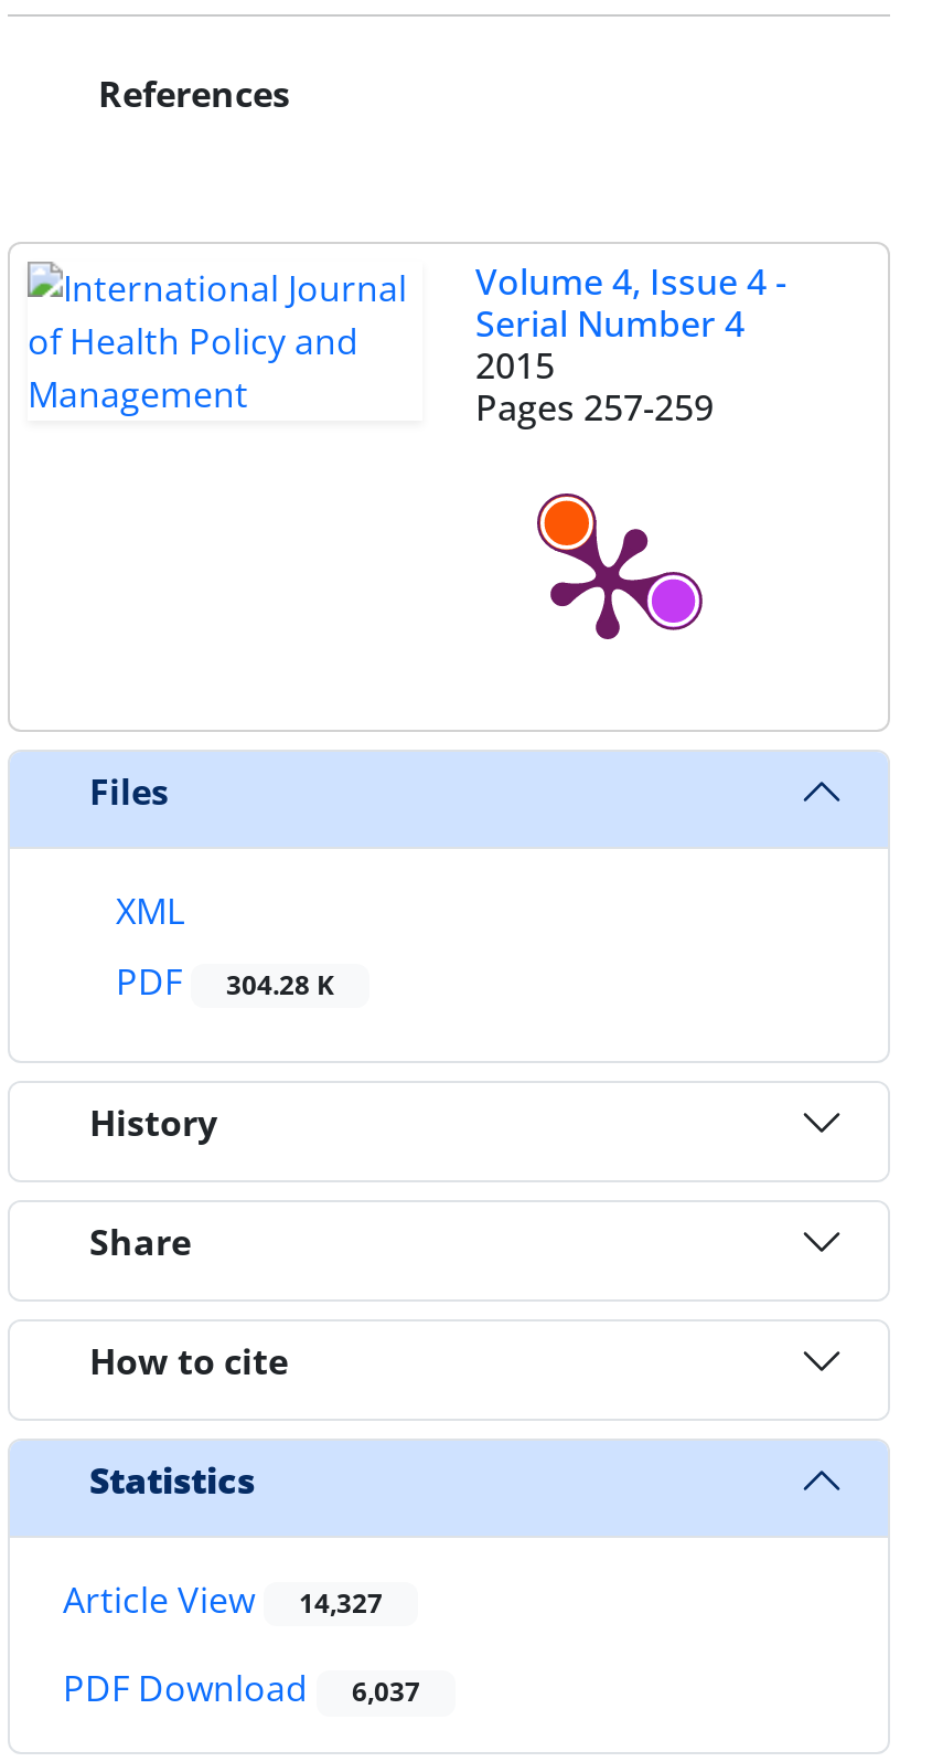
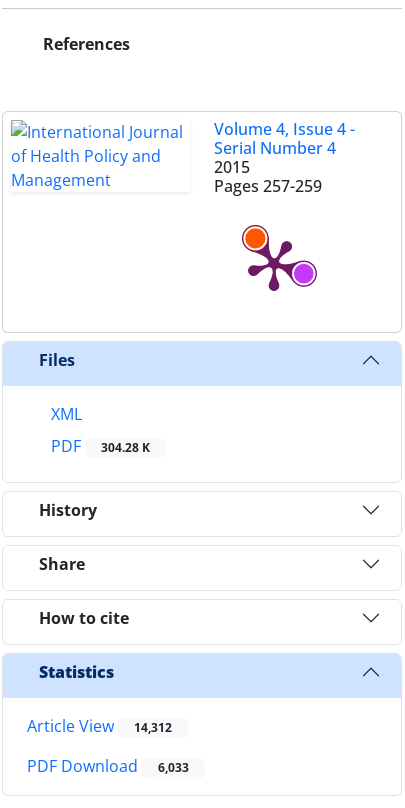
- Article View 14,327
+ Article View 14,312

- PDF Download 6,037
+ PDF Download 6,033
